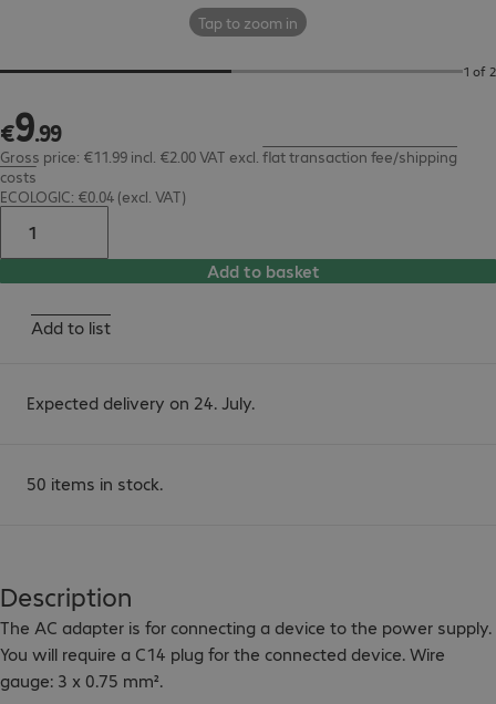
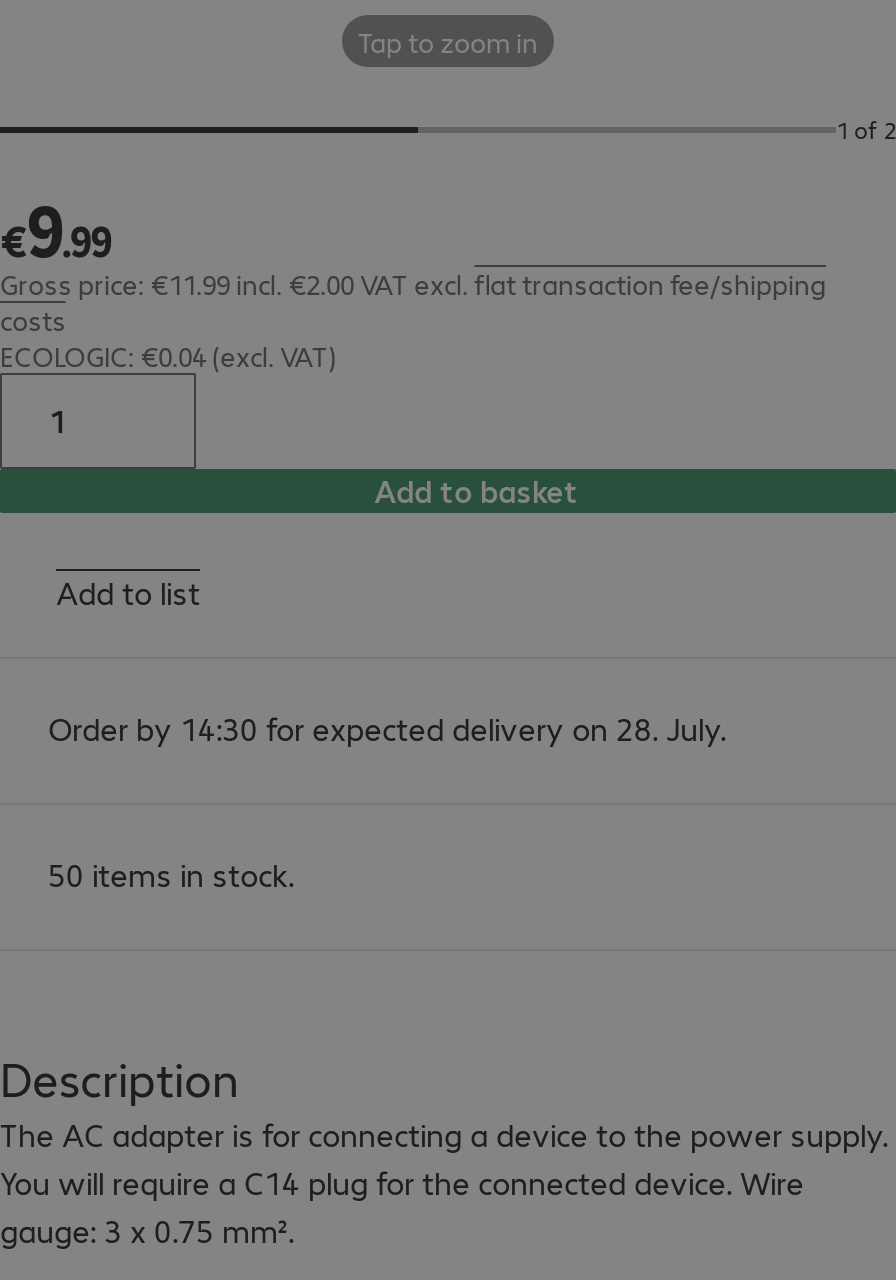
- Expected delivery on 24. July.
+ Order by 14:30 for expected delivery on 28. July.
